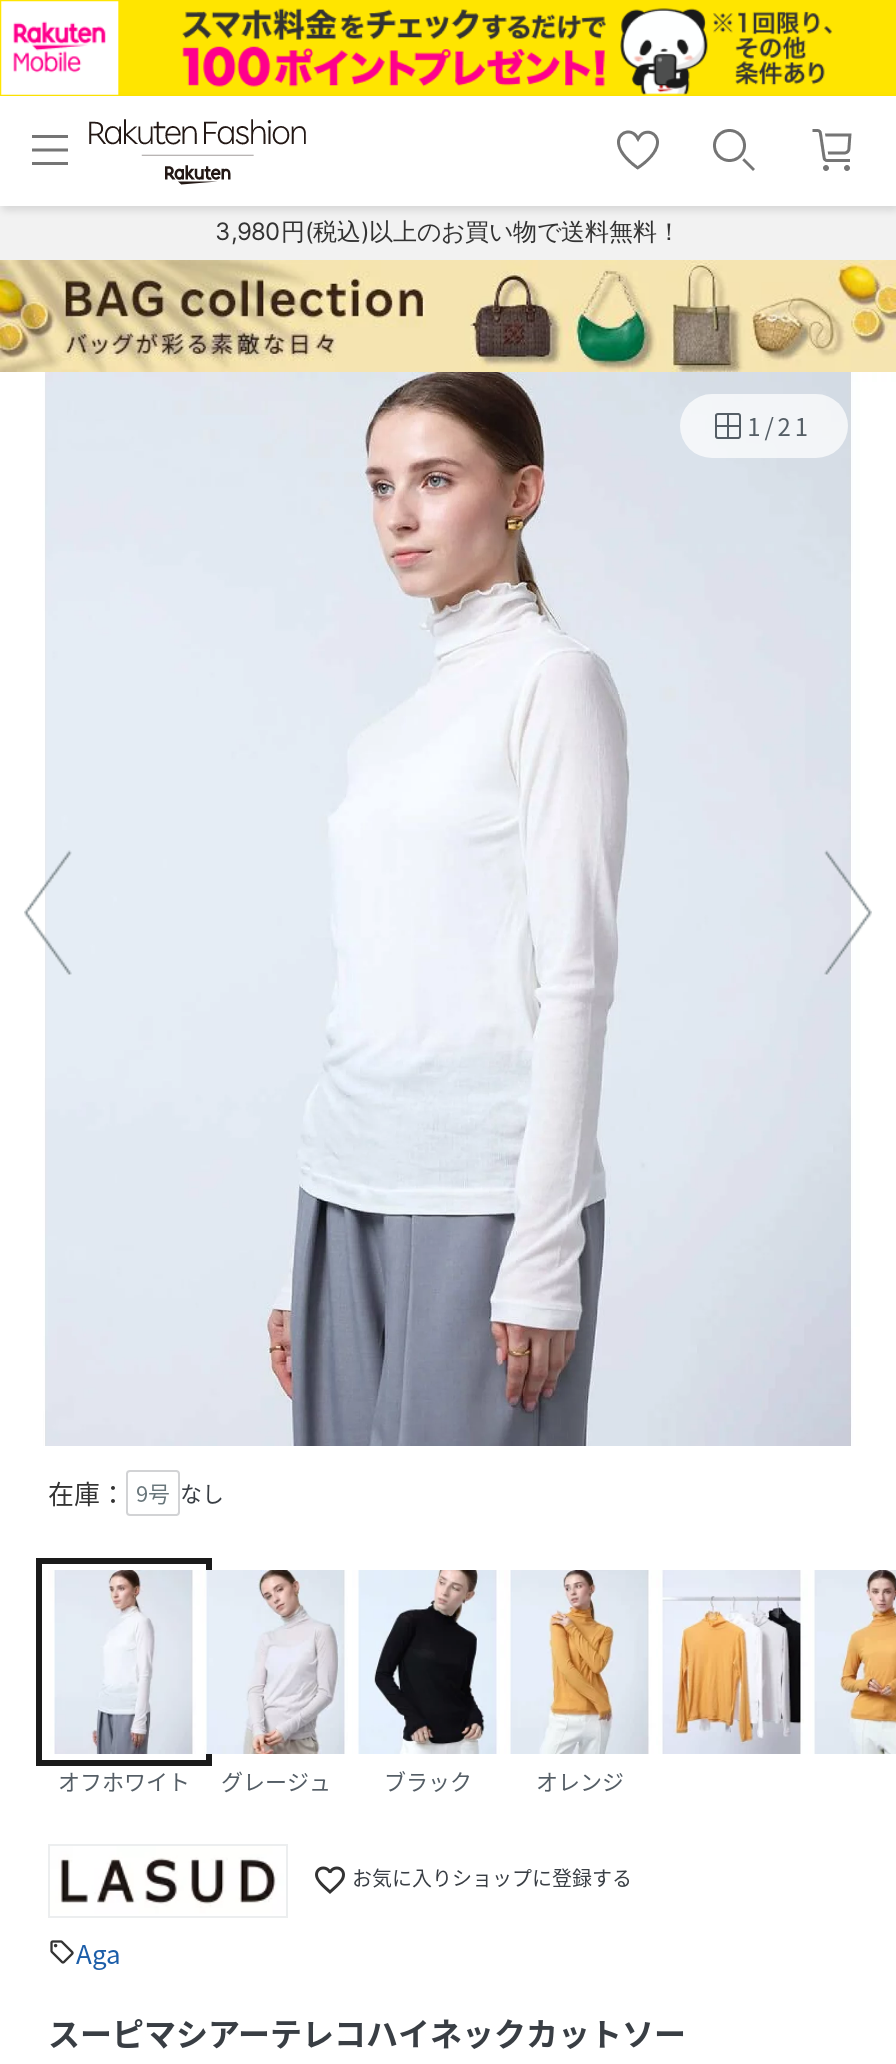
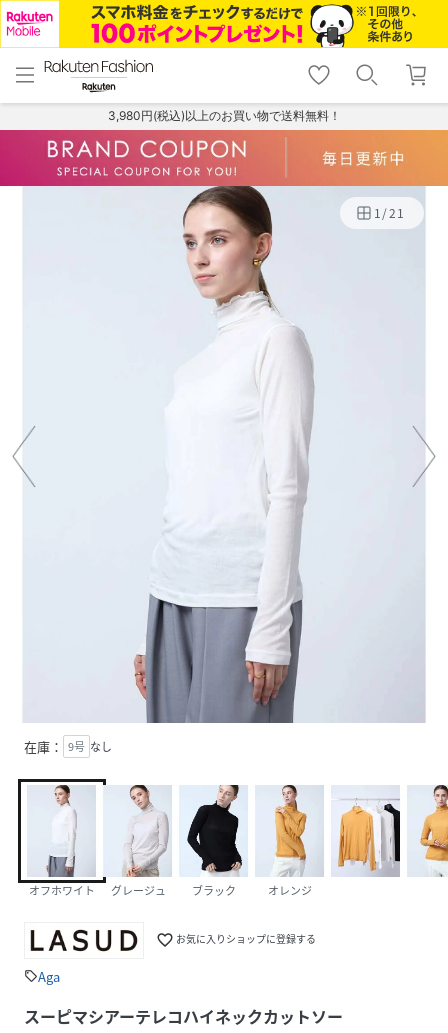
- [image]
+ [image]
